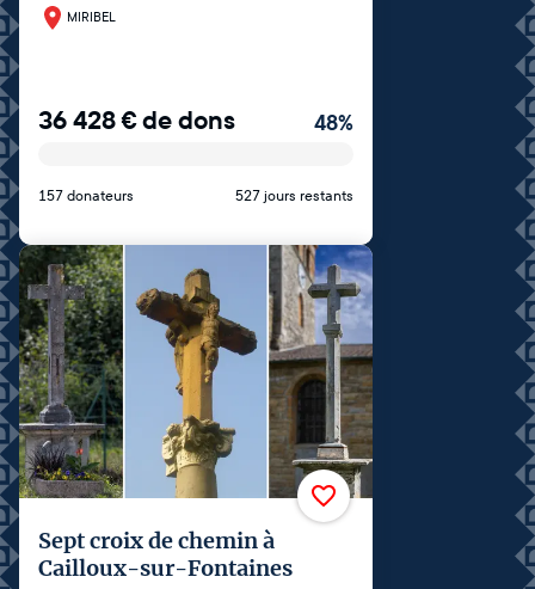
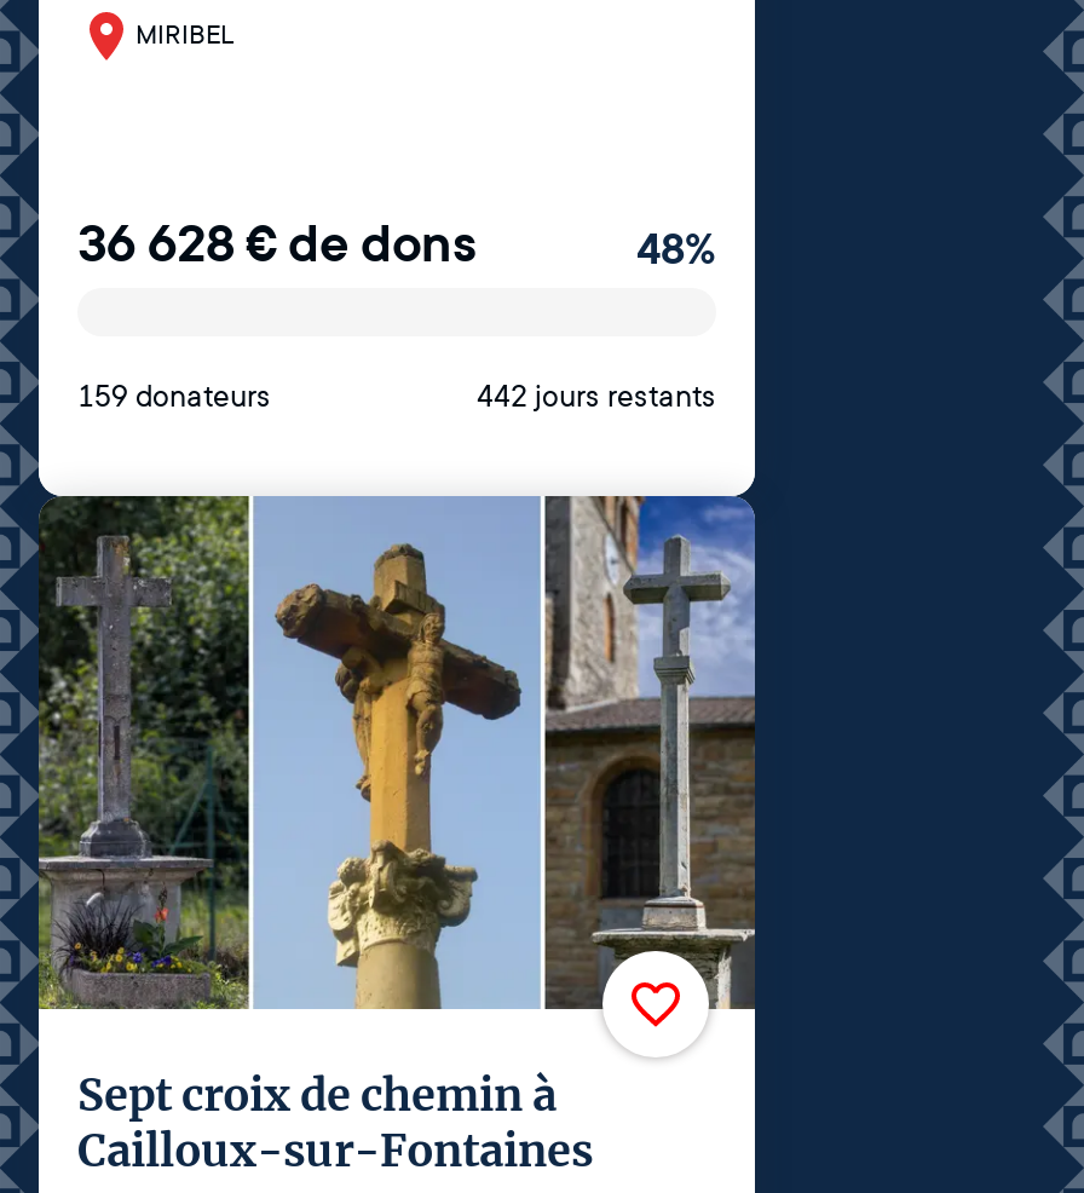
- 36 428 €de dons
+ 36 628 €de dons

- 157 donateurs
+ 159 donateurs

- 527 jours restants
+ 442 jours restants
